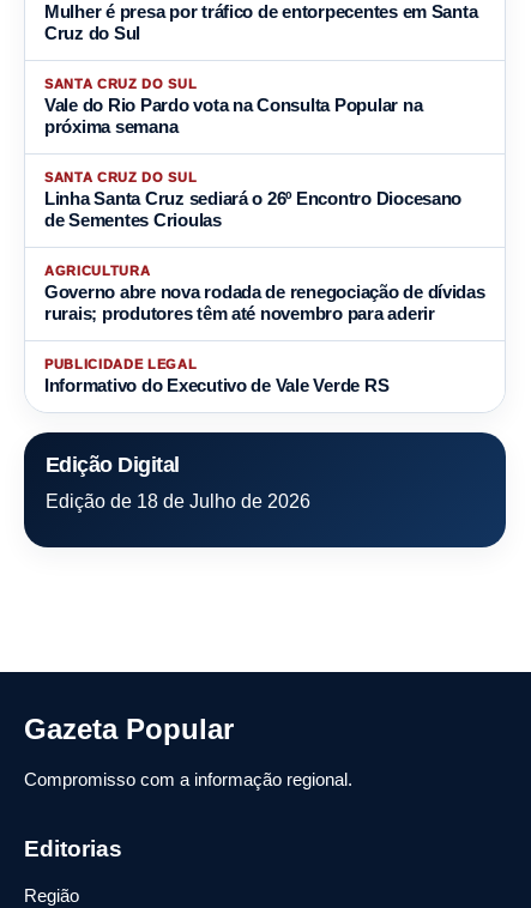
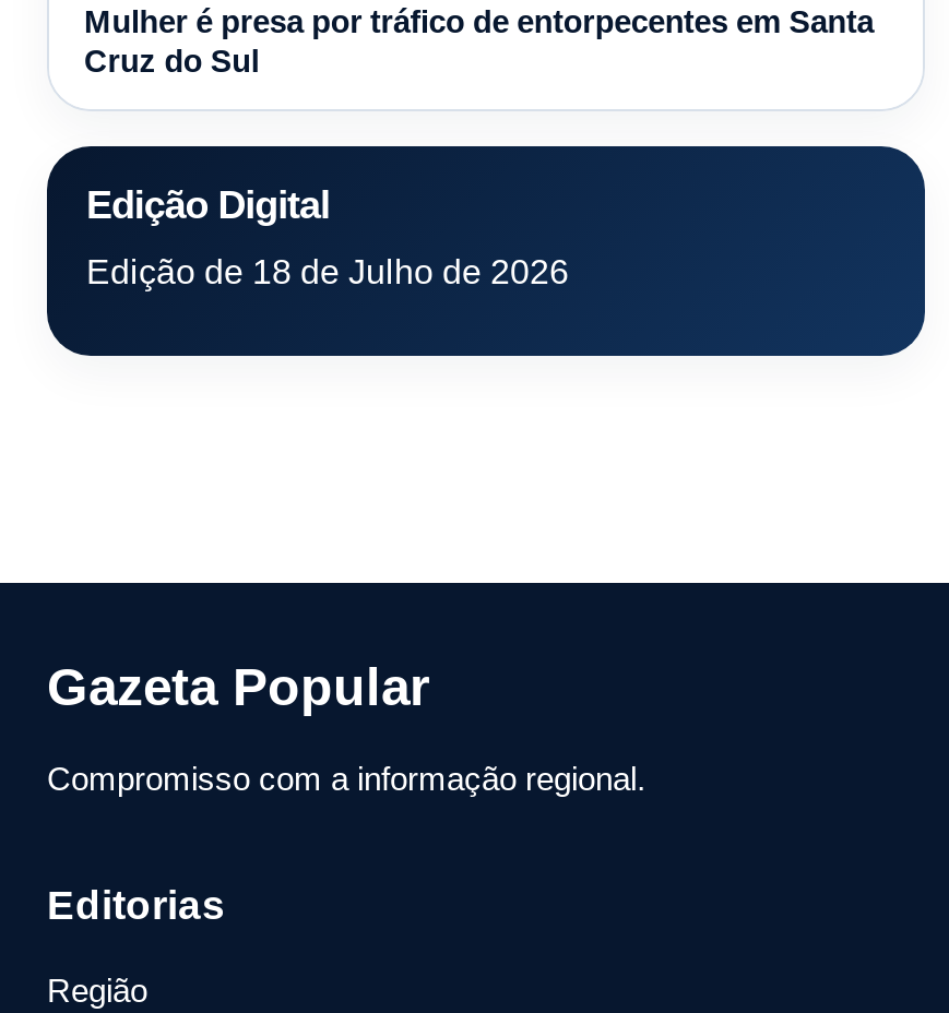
- SANTA CRUZ DO SUL
- Vale do Rio Pardo vota na Consulta Popular na
- próxima semana
- SANTA CRUZ DO SUL
- Linha Santa Cruz sediará o 26º Encontro Diocesano
- de Sementes Crioulas
- AGRICULTURA
- Governo abre nova rodada de renegociação de dívidas
- rurais; produtores têm até novembro para aderir
- PUBLICIDADE LEGAL
- Informativo do Executivo de Vale Verde RS
